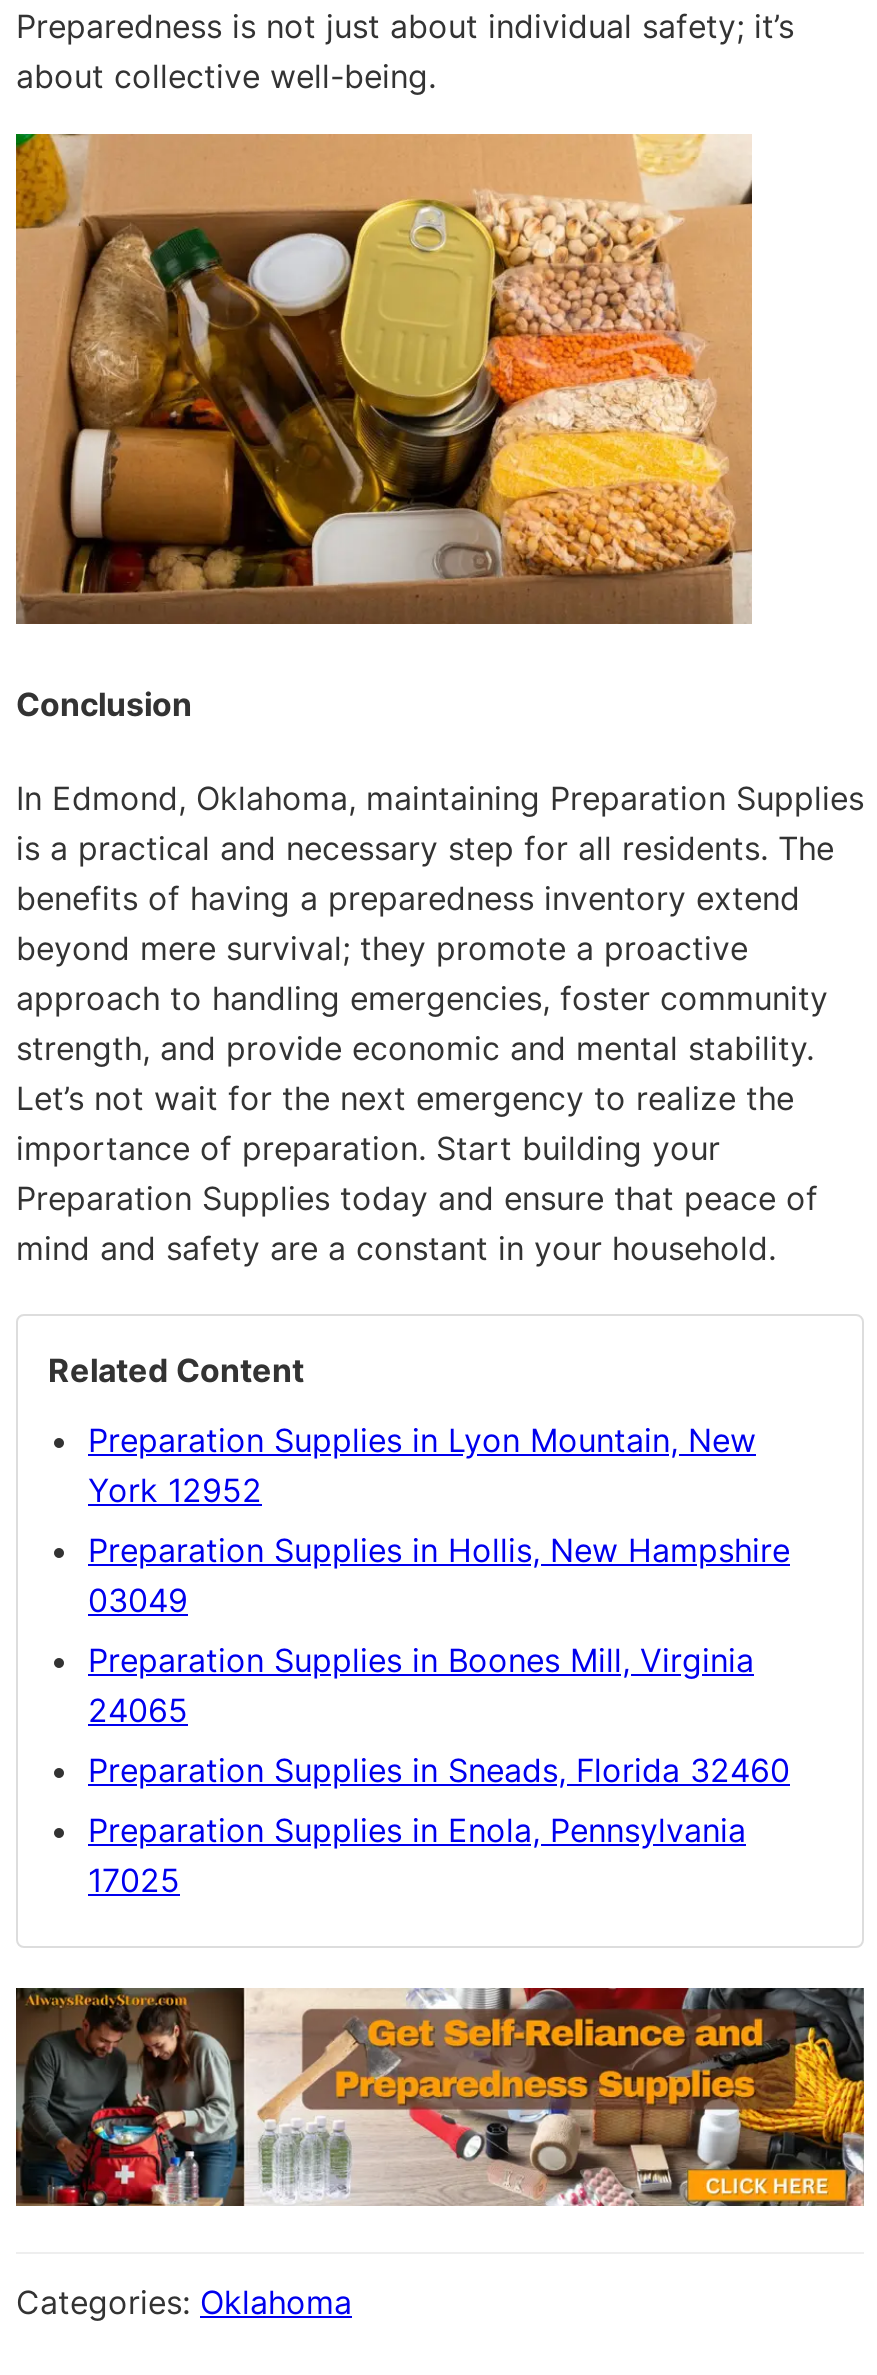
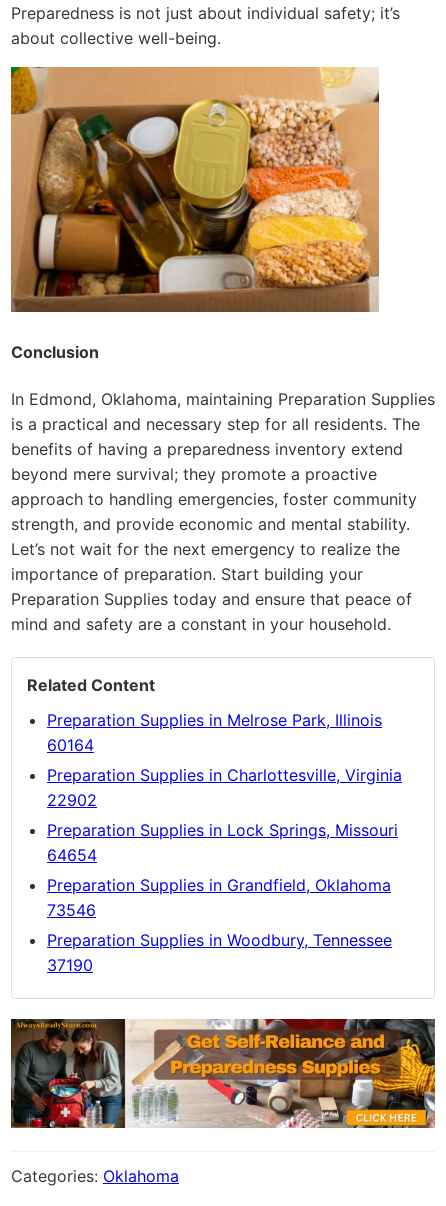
- Preparation Supplies in Lyon Mountain, New
- York 12952
+ Preparation Supplies in Melrose Park, Illinois
+ 60164

- Preparation Supplies in Hollis, New Hampshire
- 03049
+ Preparation Supplies in Charlottesville, Virginia
+ 22902

- Preparation Supplies in Boones Mill, Virginia
- 24065
+ Preparation Supplies in Lock Springs, Missouri
+ 64654

- Preparation Supplies in Sneads, Florida 32460
+ Preparation Supplies in Grandfield, Oklahoma
+ 73546

- Preparation Supplies in Enola, Pennsylvania
- 17025
+ Preparation Supplies in Woodbury, Tennessee
+ 37190
